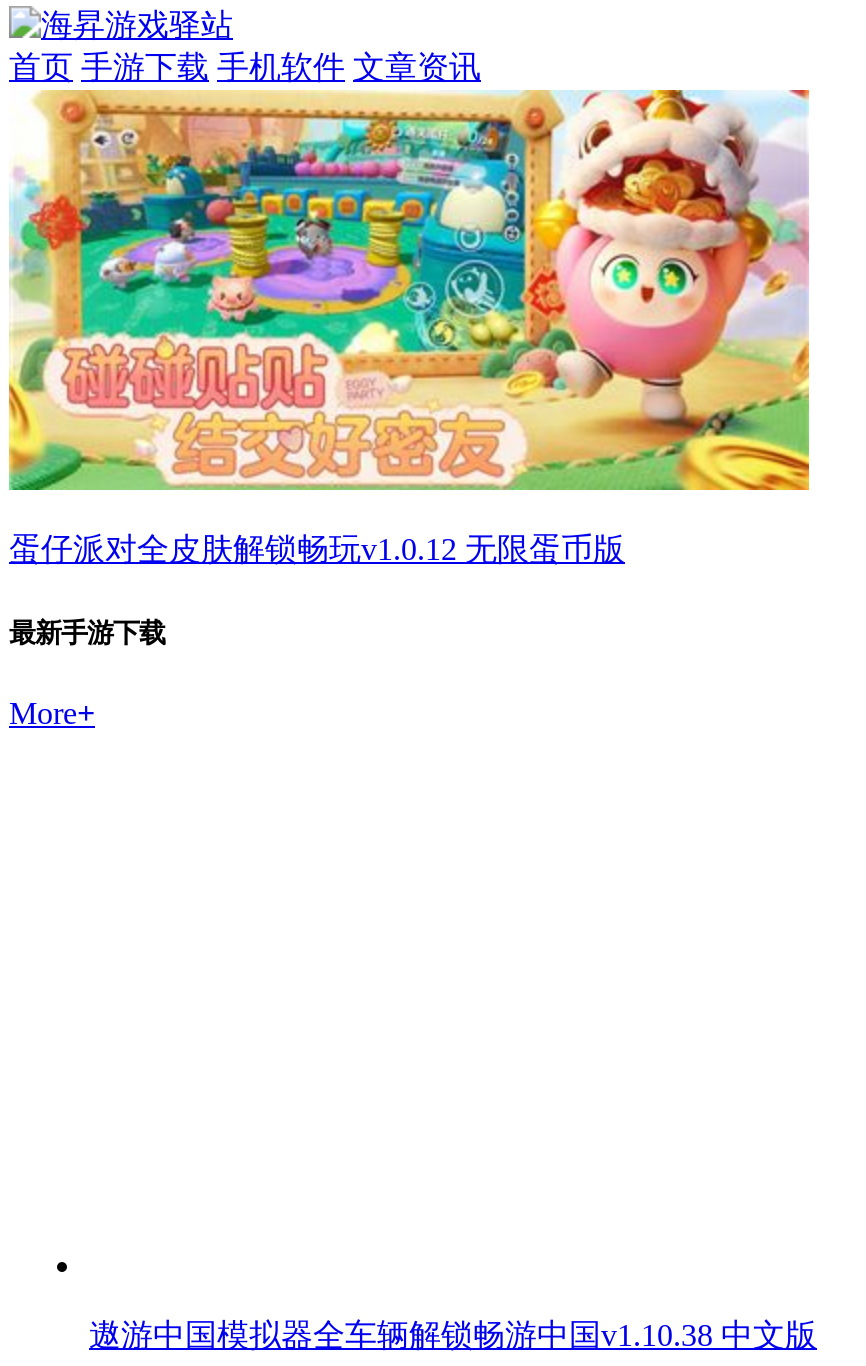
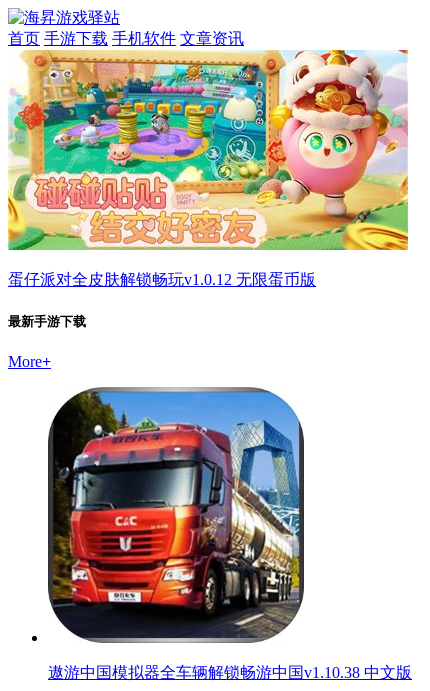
+ [image]
